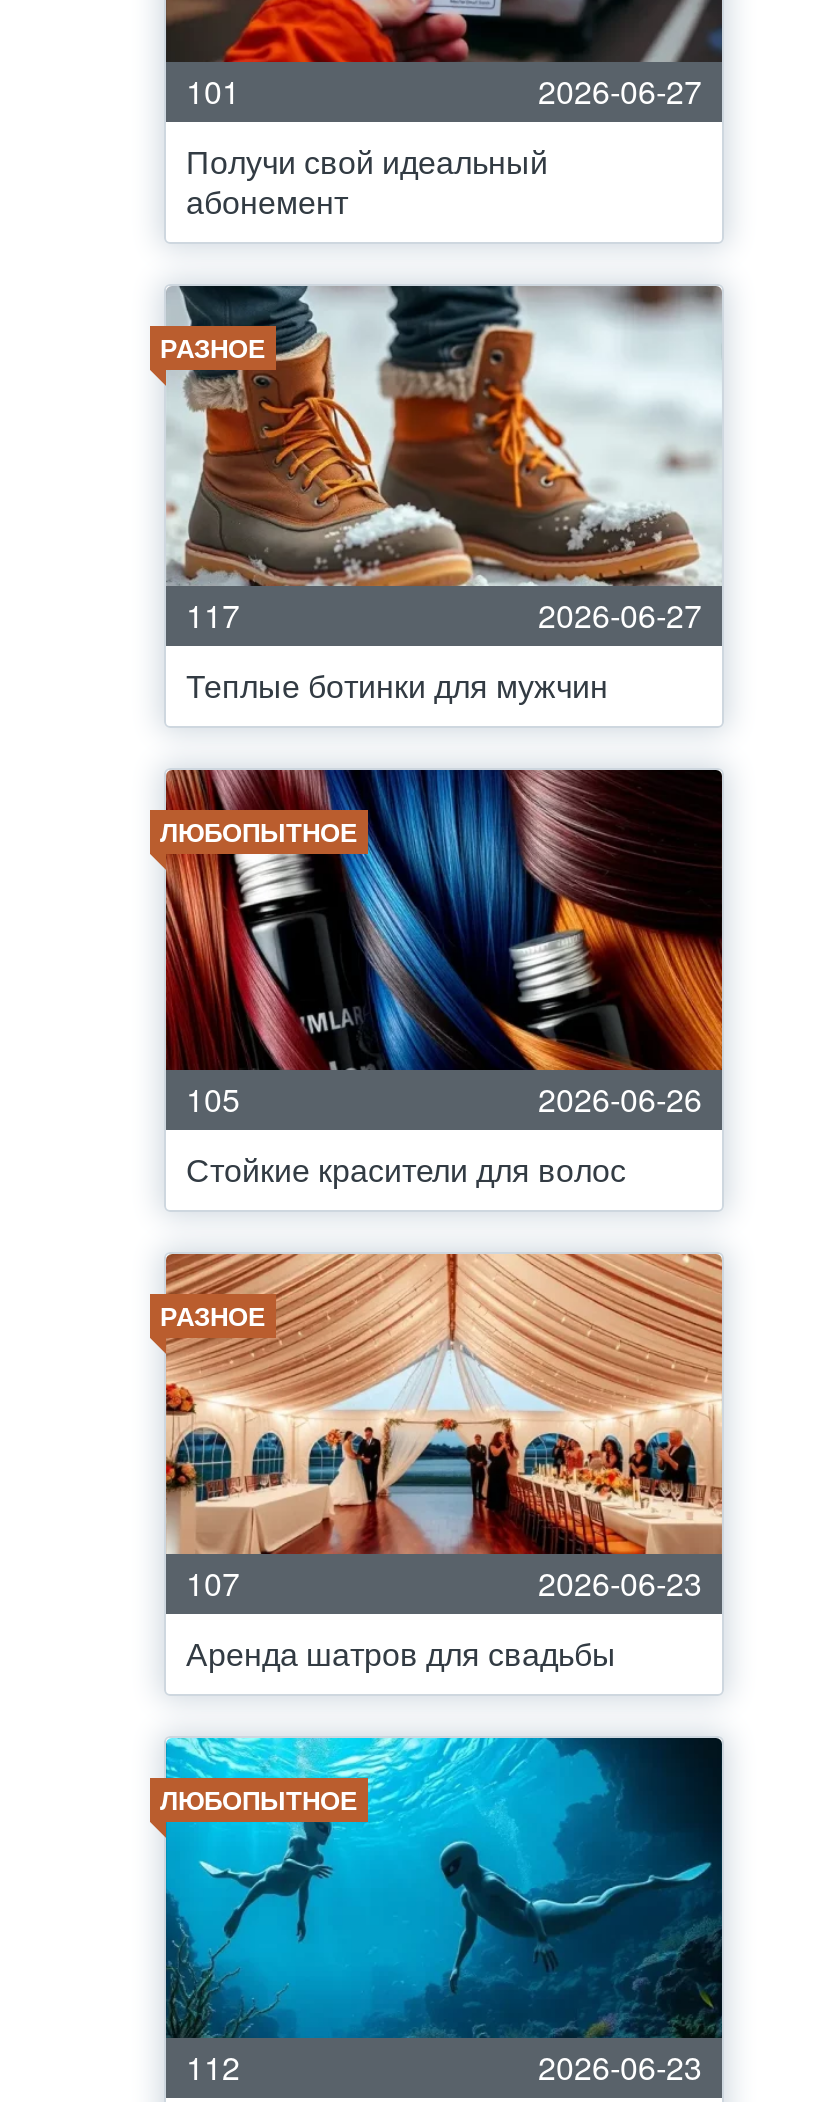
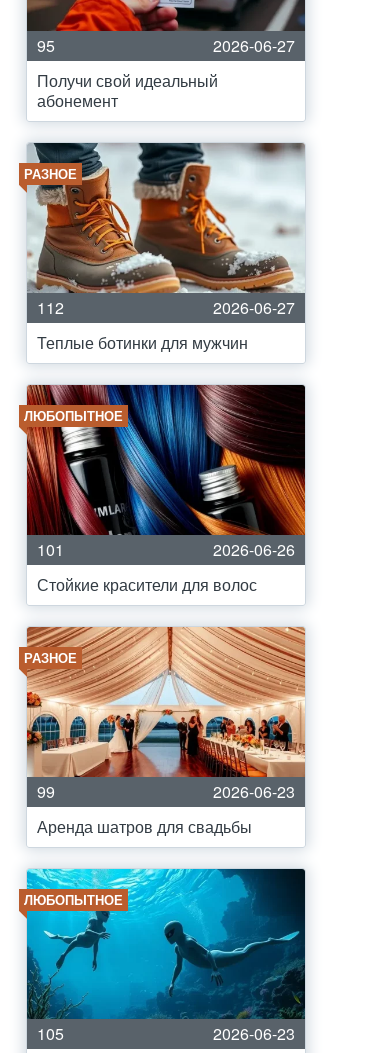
- 101
+ 95

- 117
+ 112

- 105
+ 101

- 107
+ 99

- 112
+ 105
